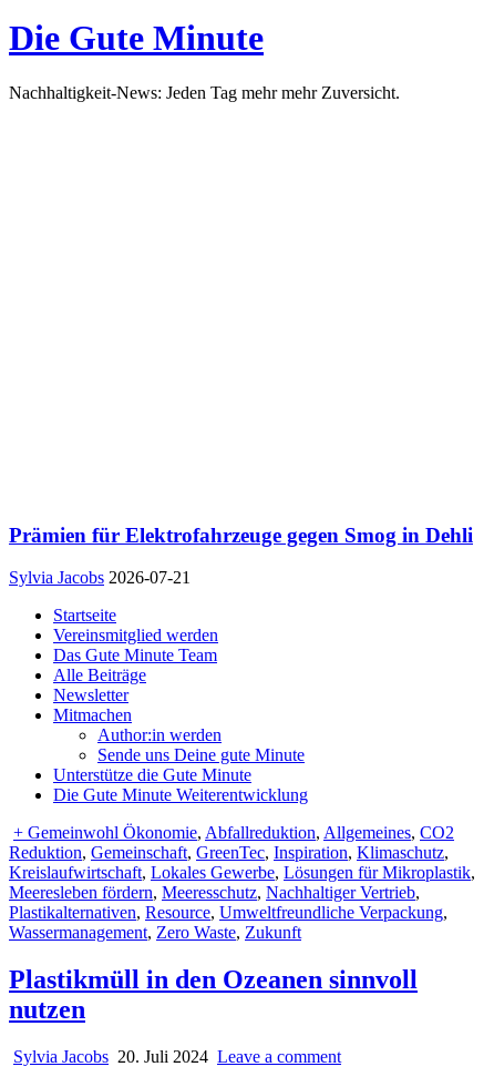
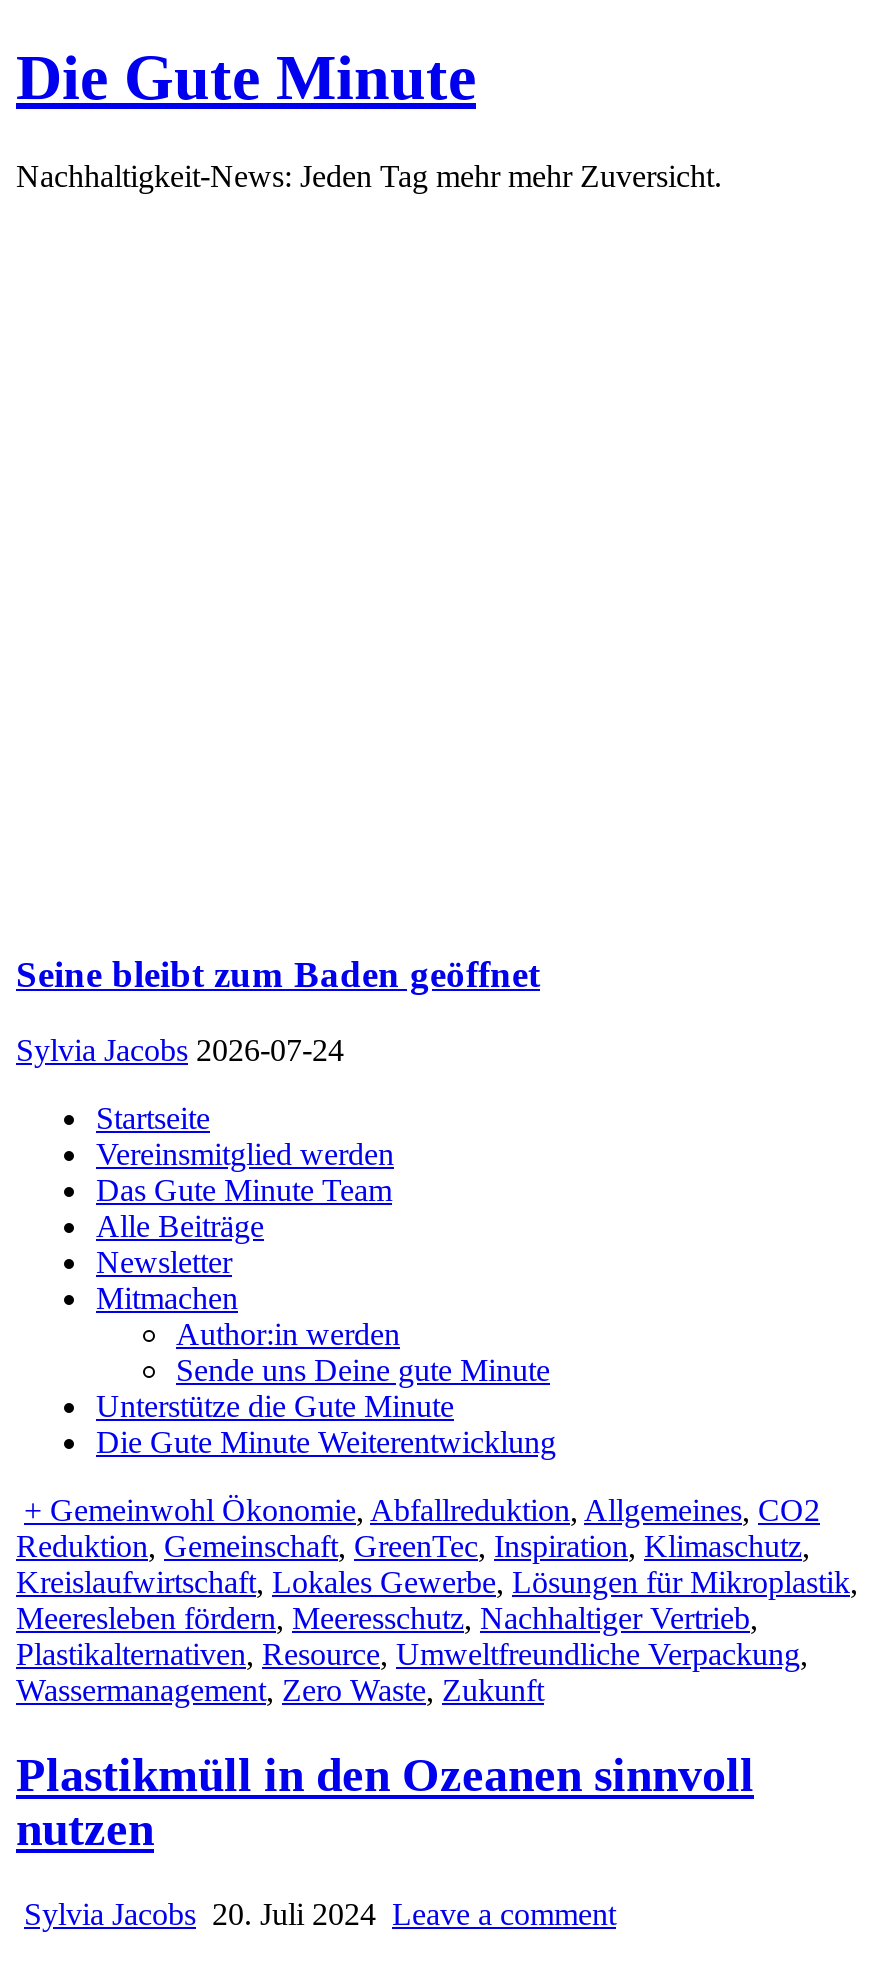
- Prämien für Elektrofahrzeuge gegen Smog in Dehli
+ Seine bleibt zum Baden geöffnet

- Sylvia Jacobs 2026-07-21
+ Sylvia Jacobs 2026-07-24
